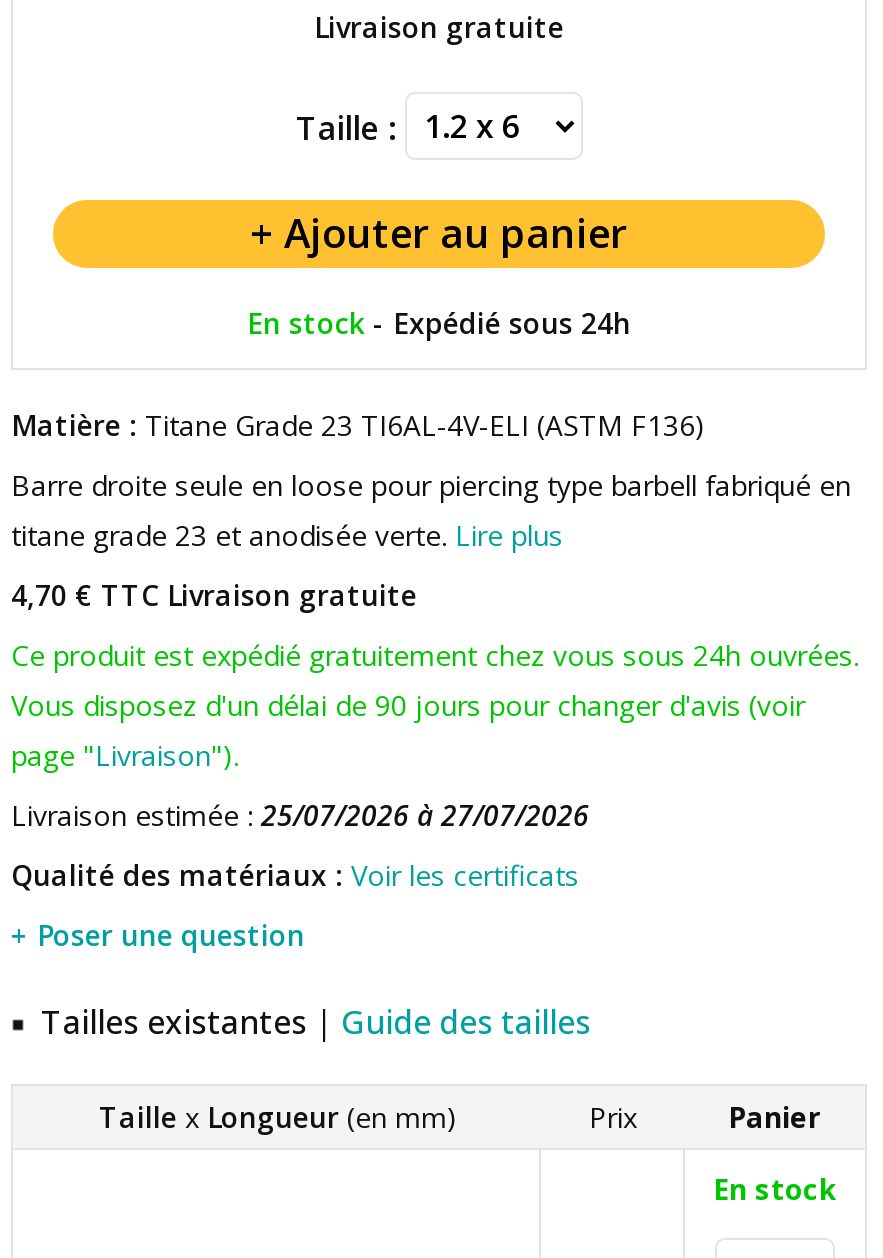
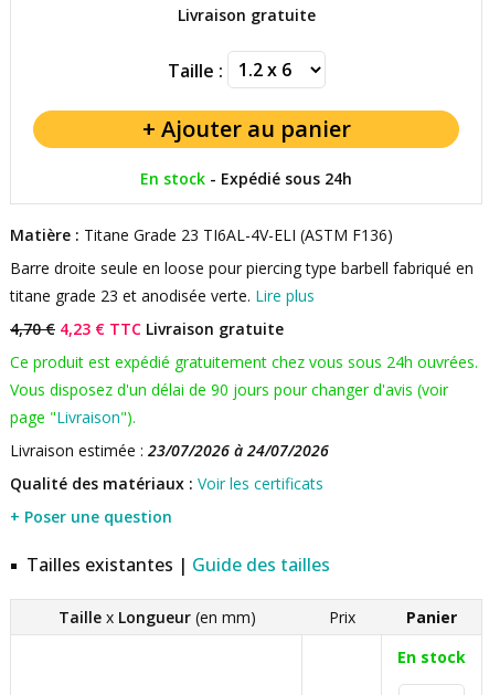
- 4,70 € TTC Livraison gratuite
+ 4,70 € 4,23 € TTC Livraison gratuite

- Livraison estimée : 25/07/2026 à 27/07/2026
+ Livraison estimée : 23/07/2026 à 24/07/2026
